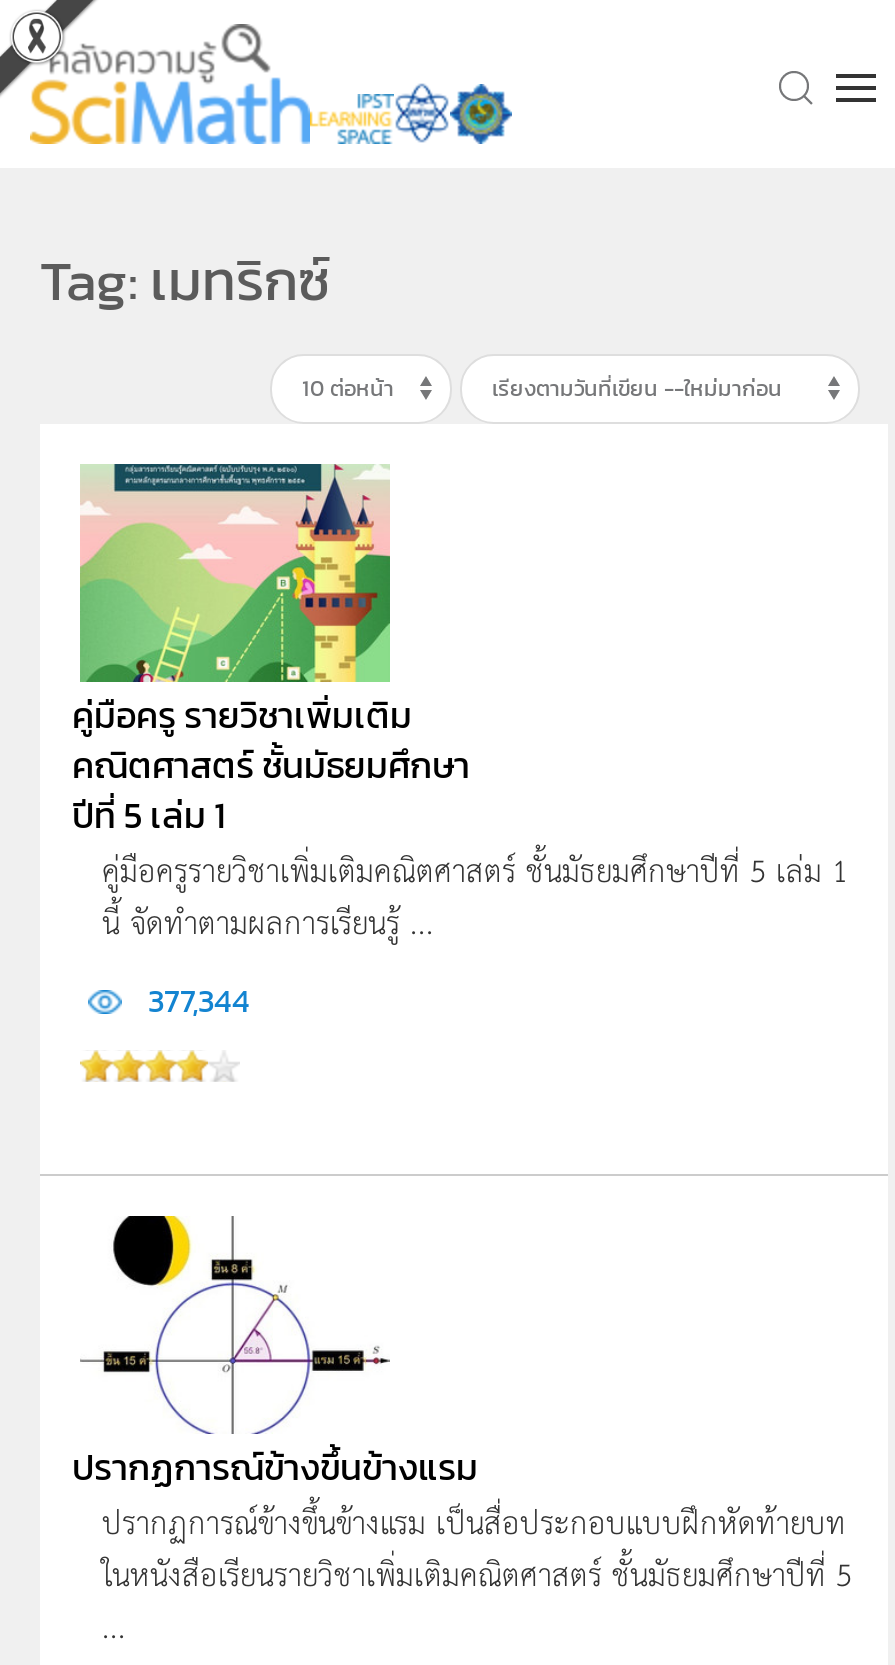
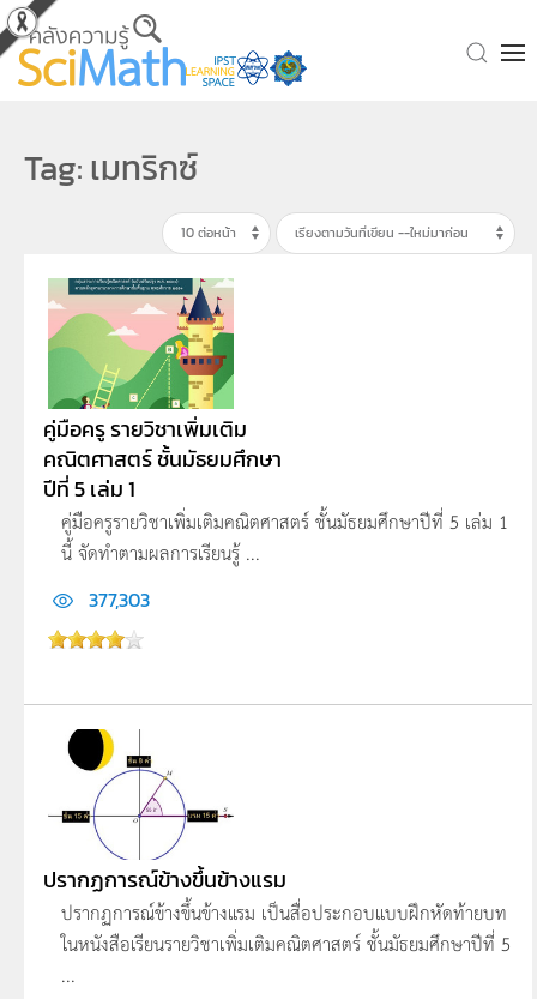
- 377,344
+ 377,303
